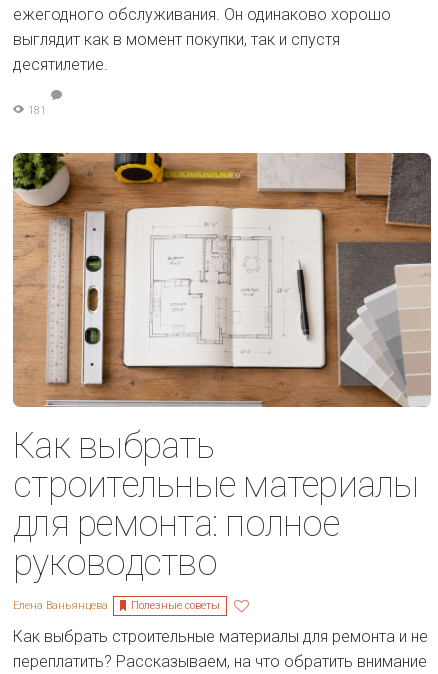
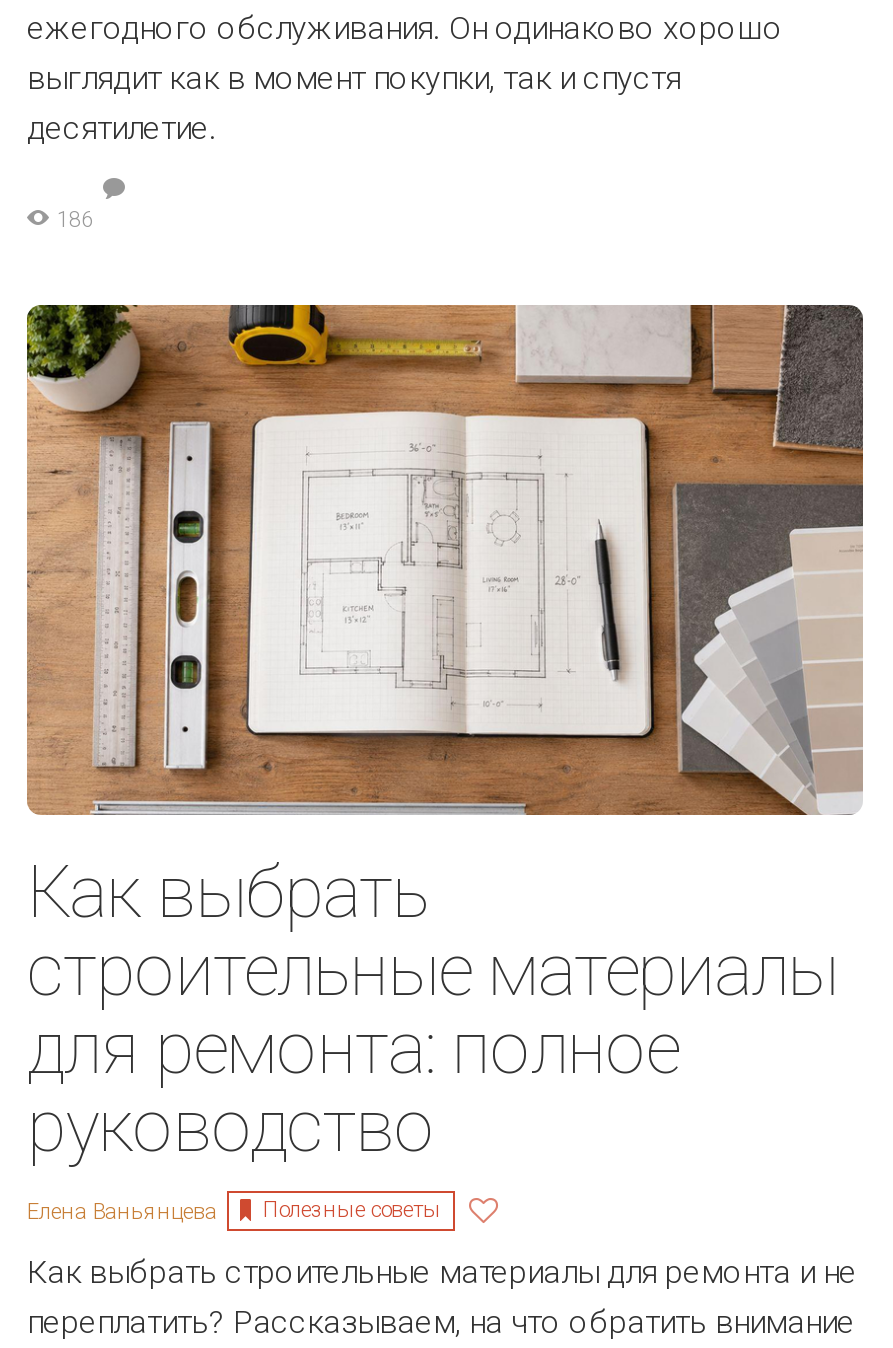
- 181
+ 186
